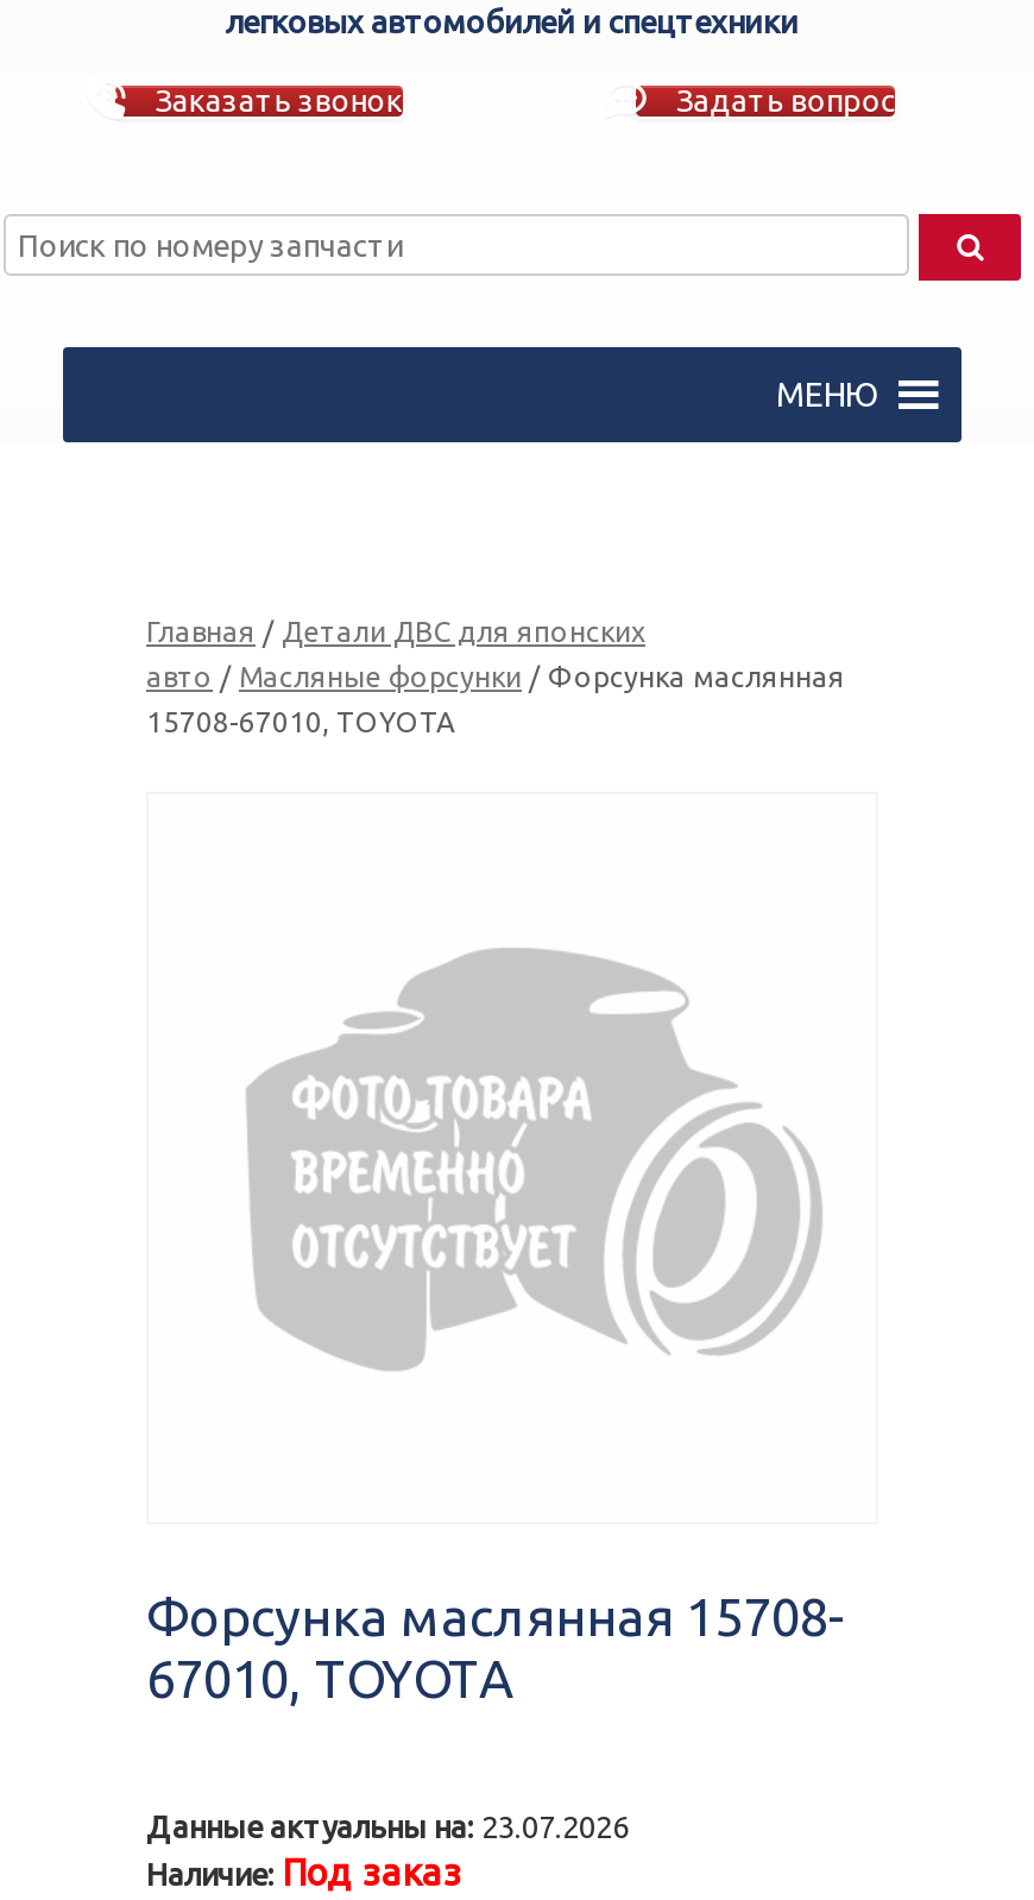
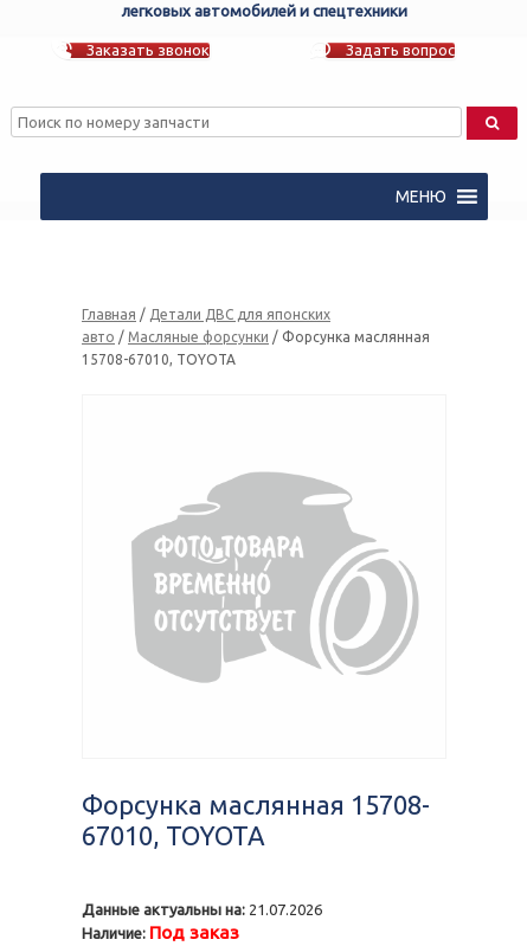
- Данные актуальны на: 23.07.2026
+ Данные актуальны на: 21.07.2026
